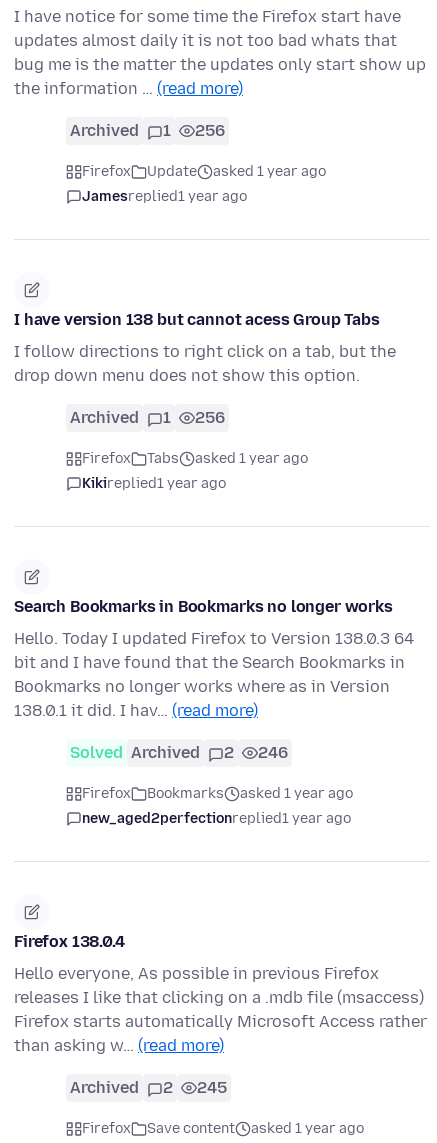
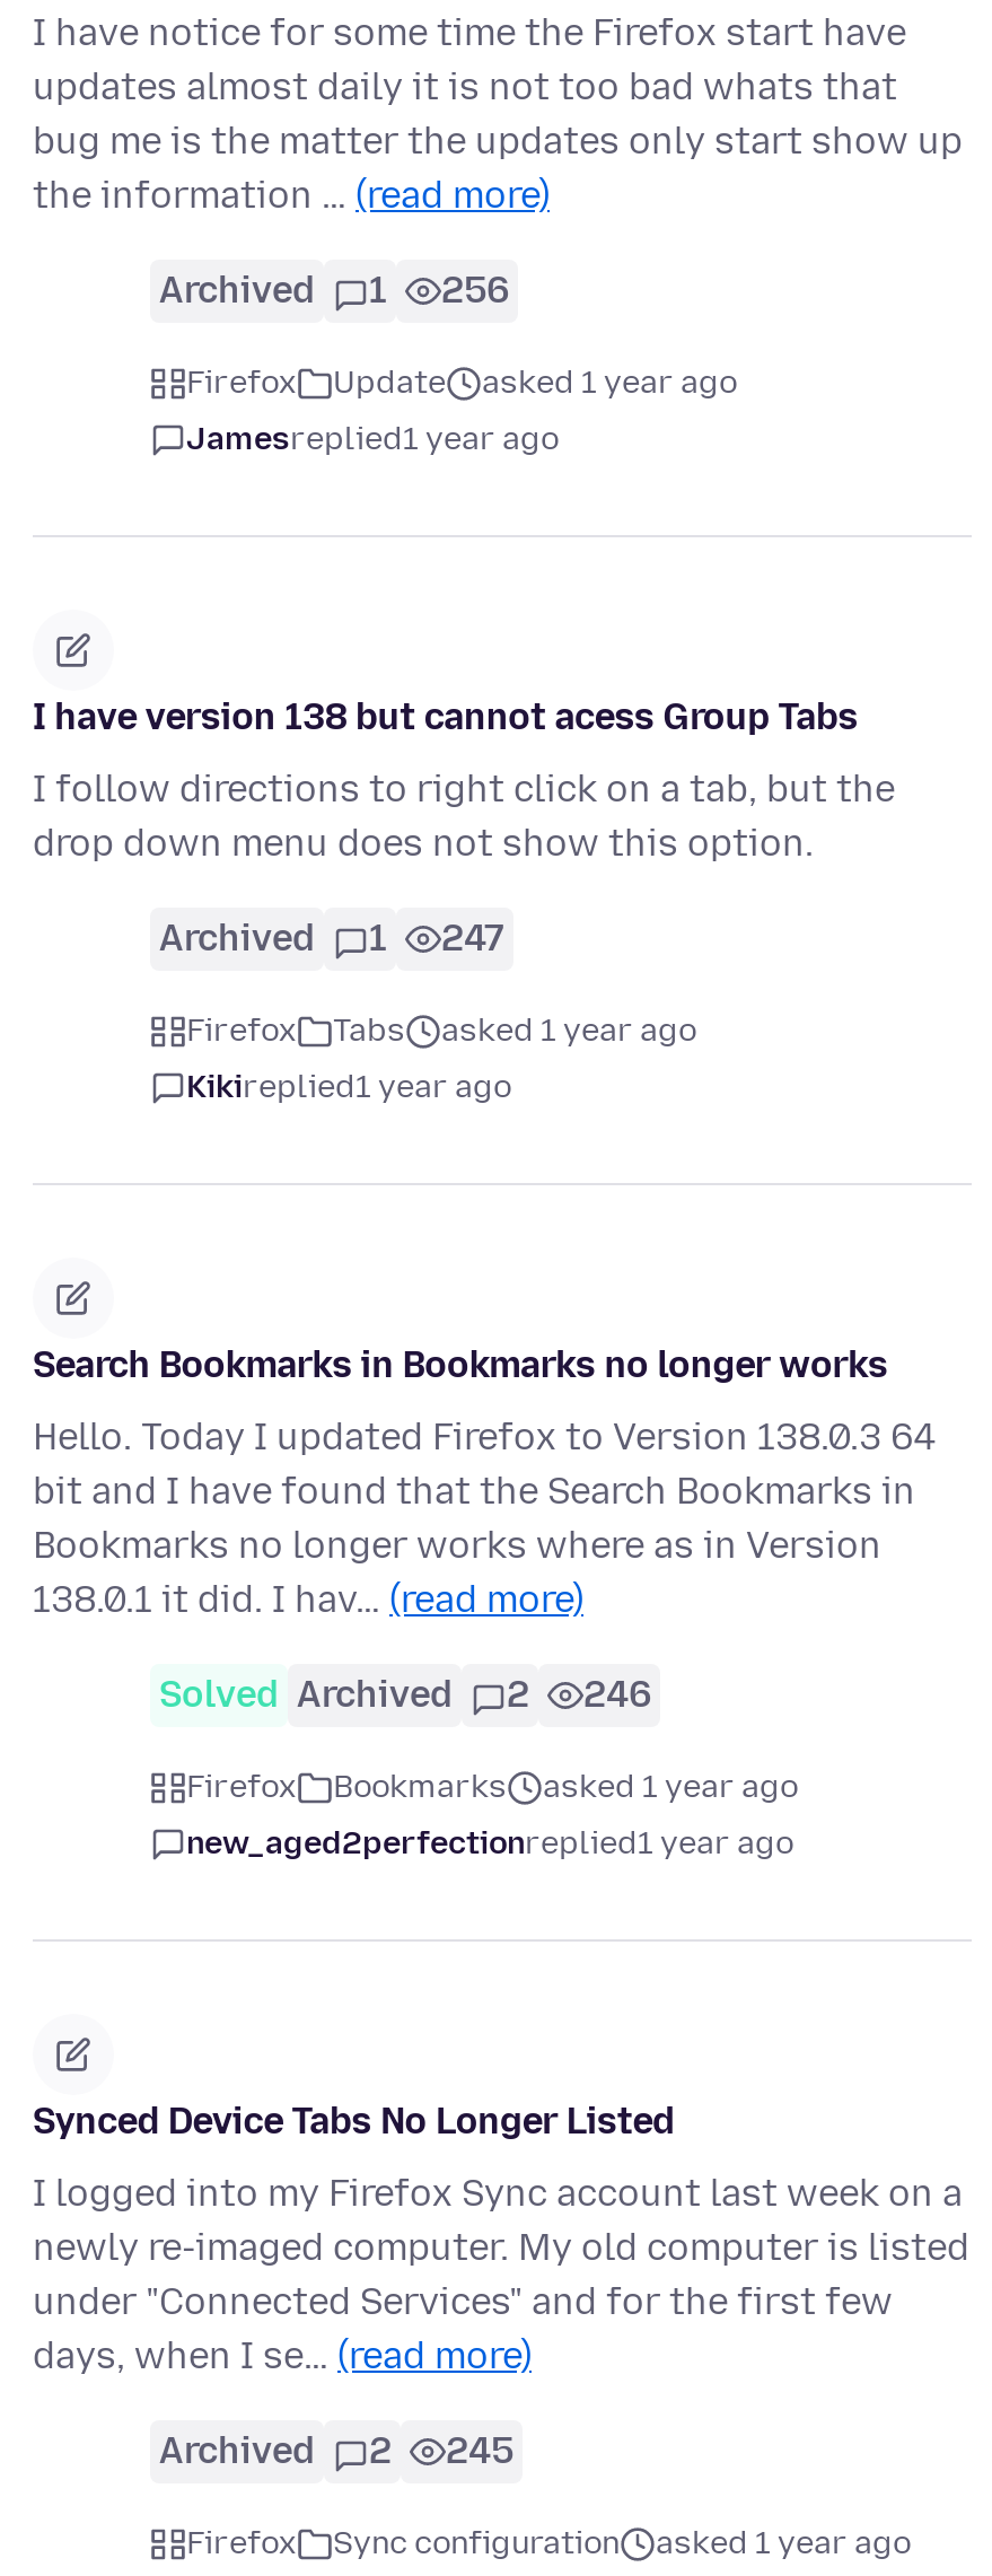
- Archived 1 256
+ Archived 1 247

- Firefox 138.0.4
+ Synced Device Tabs No Longer Listed

- Hello everyone, As possible in previous Firefox
- releases I like that clicking on a .mdb file (msaccess)
- Firefox starts automatically Microsoft Access rather
- than asking w… (read more)
+ I logged into my Firefox Sync account last week on a
+ newly re-imaged computer. My old computer is listed
+ under "Connected Services" and for the first few
+ days, when I se… (read more)

- Save content
+ Sync configuration
